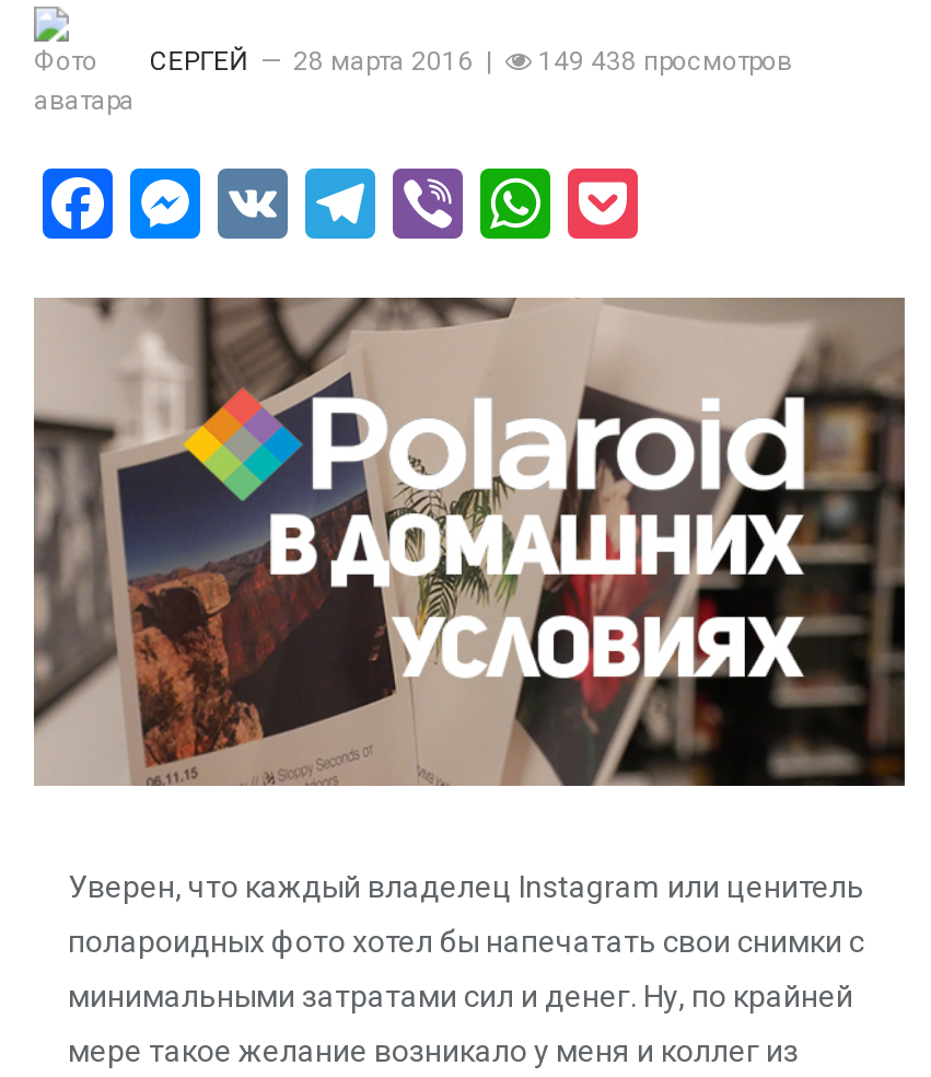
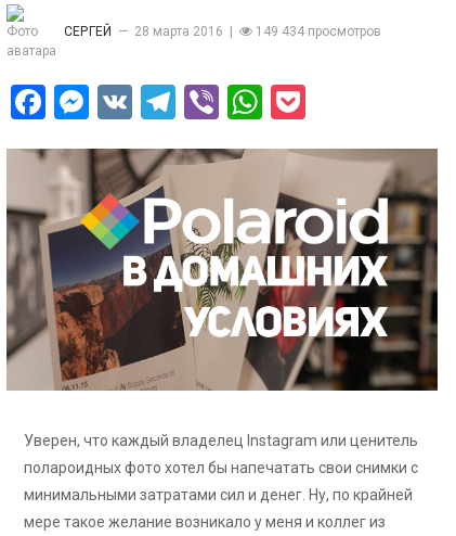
- СЕРГЕЙ 28 марта 2016 149 438 просмотров
+ СЕРГЕЙ 28 марта 2016 149 434 просмотров
